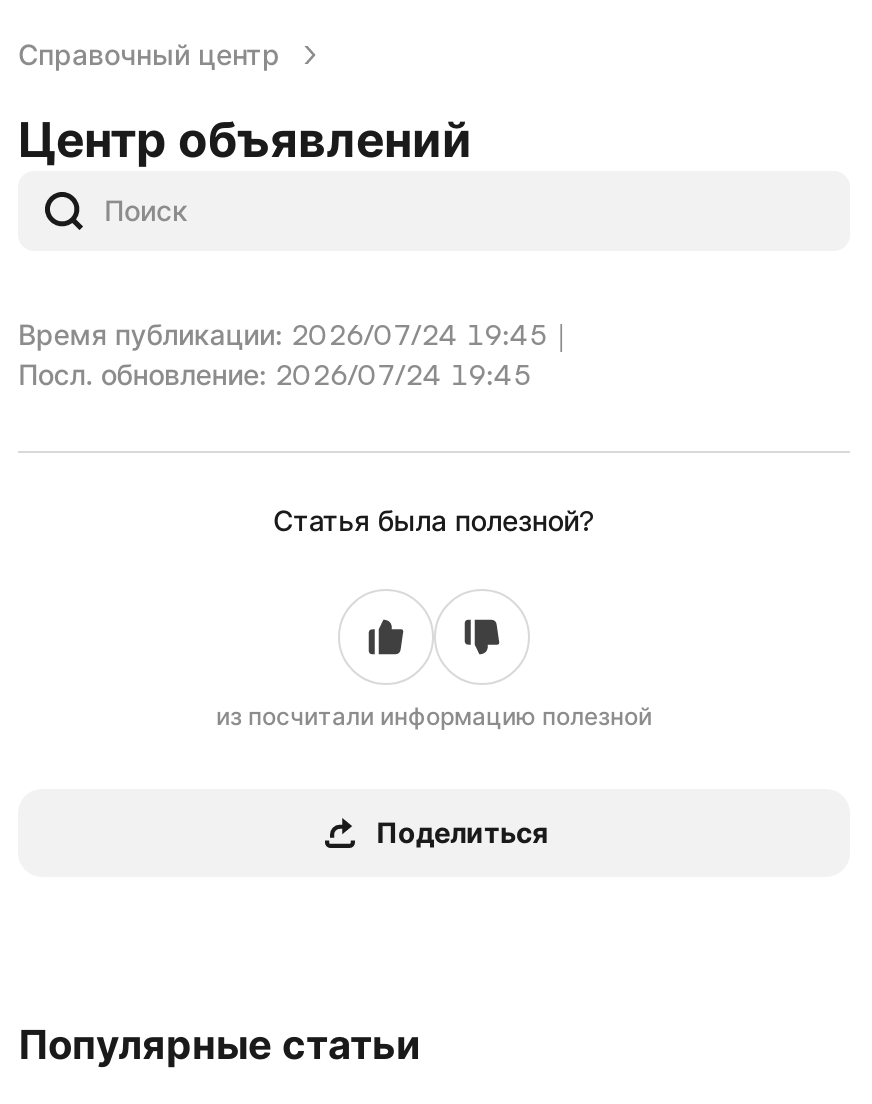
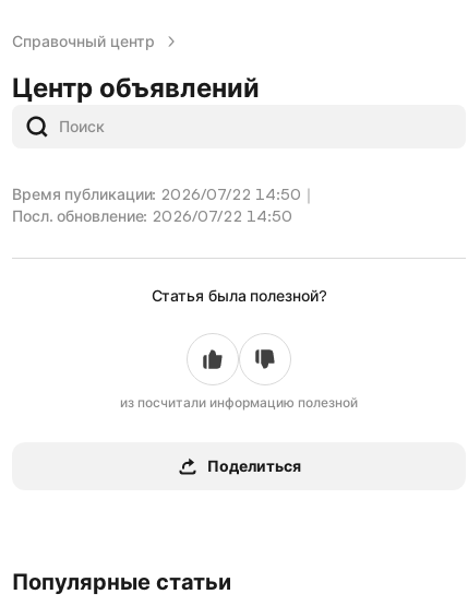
- Время публикации: 2026/07/24 19:45｜
+ Время публикации: 2026/07/22 14:50｜

- Посл. обновление: 2026/07/24 19:45
+ Посл. обновление: 2026/07/22 14:50
